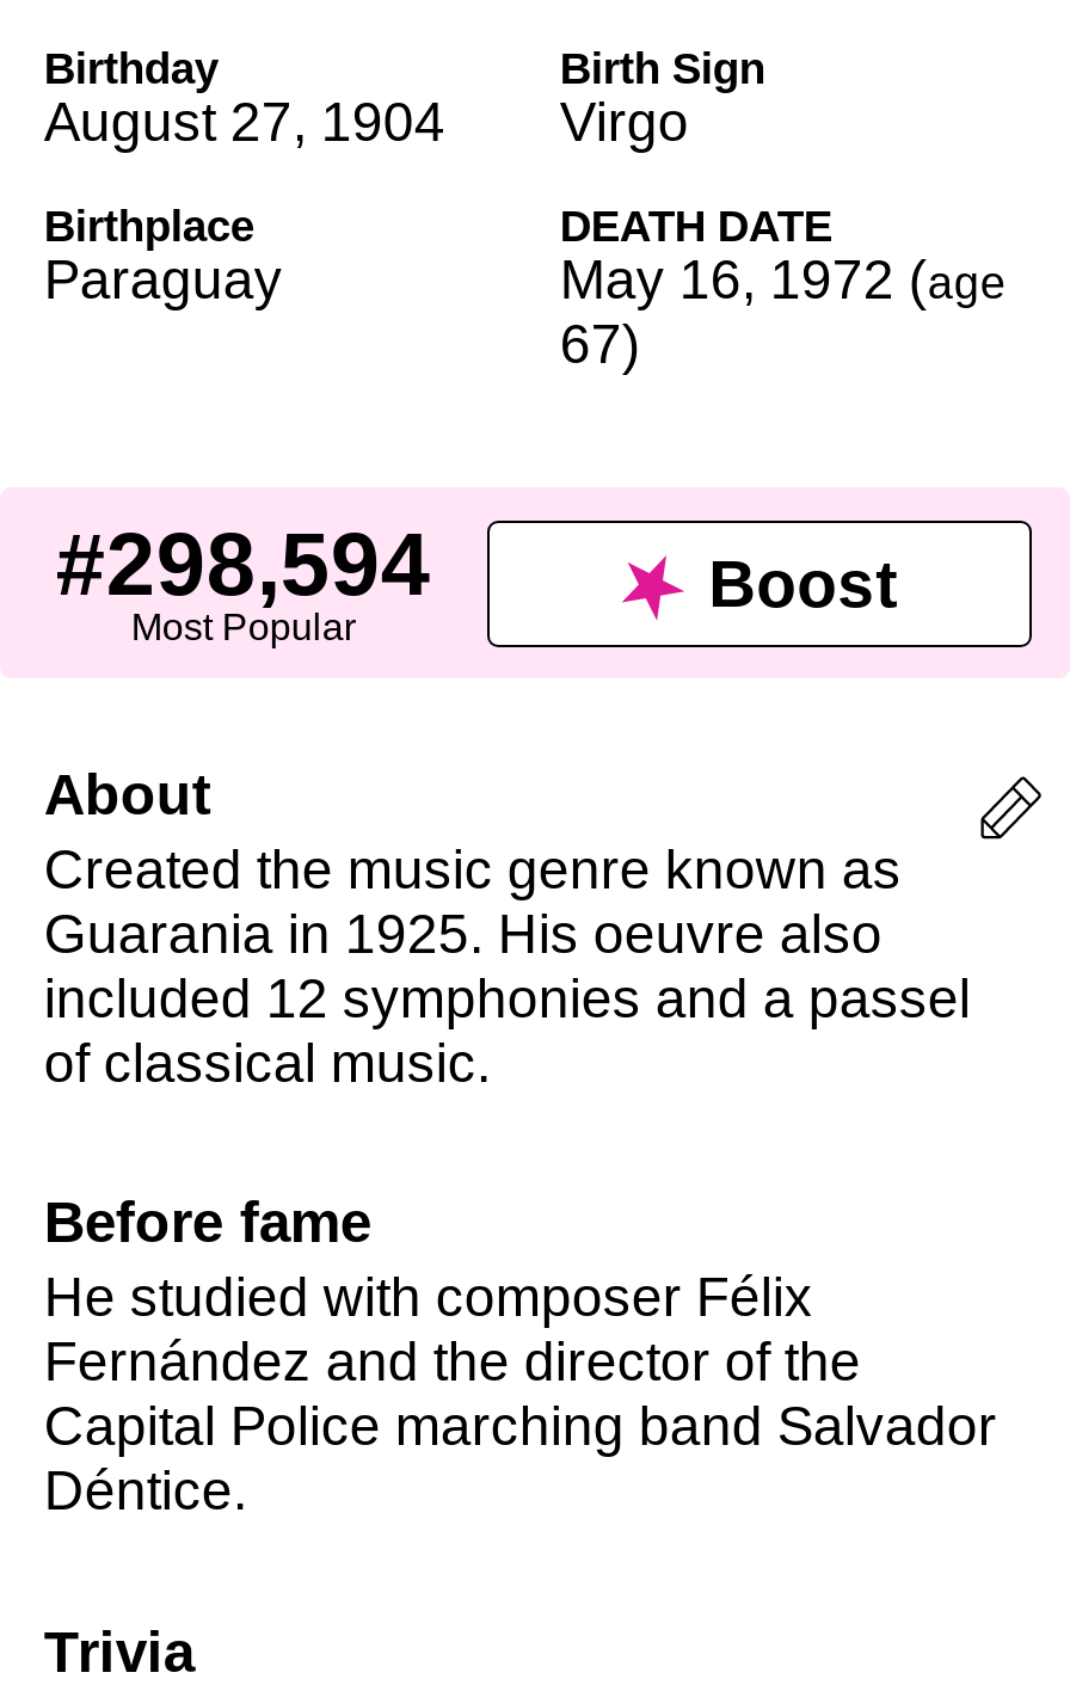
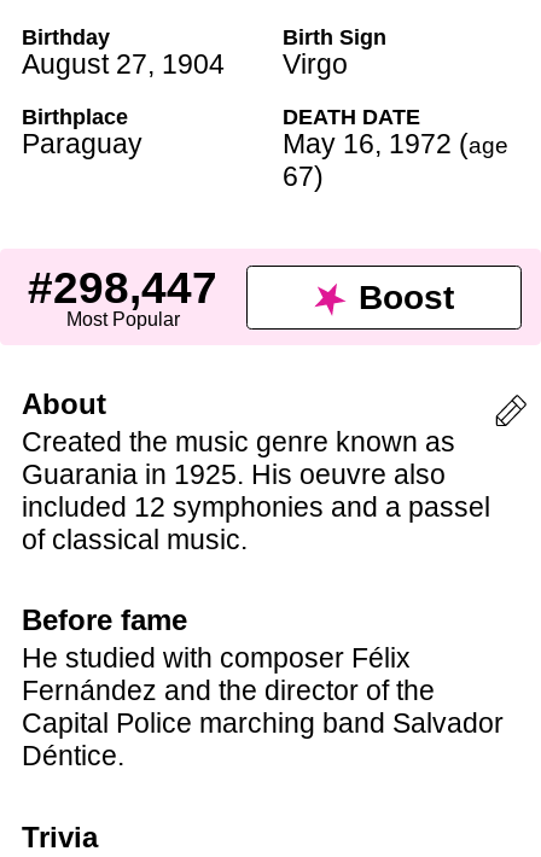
- #298,594
+ #298,447
